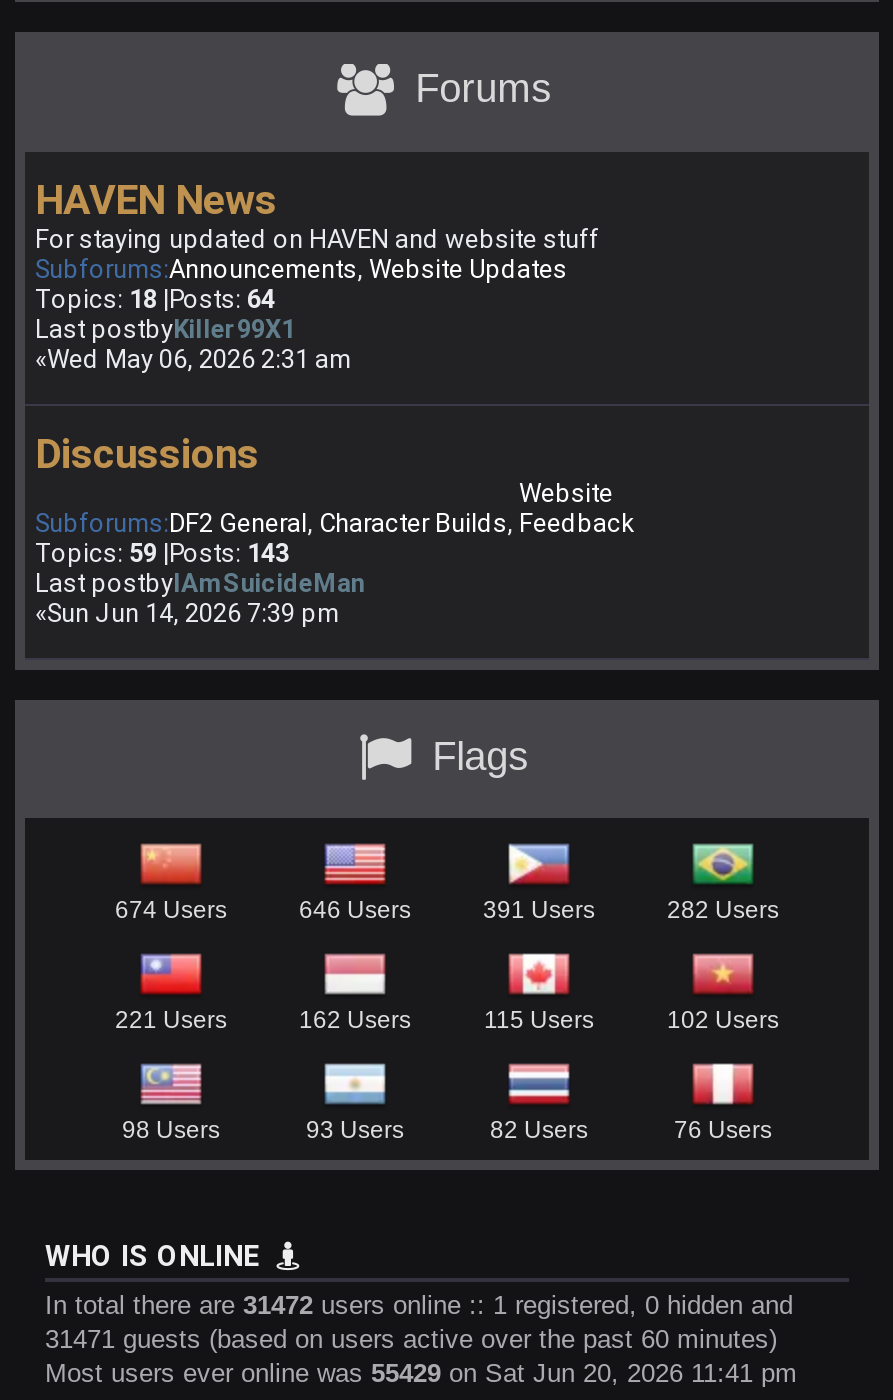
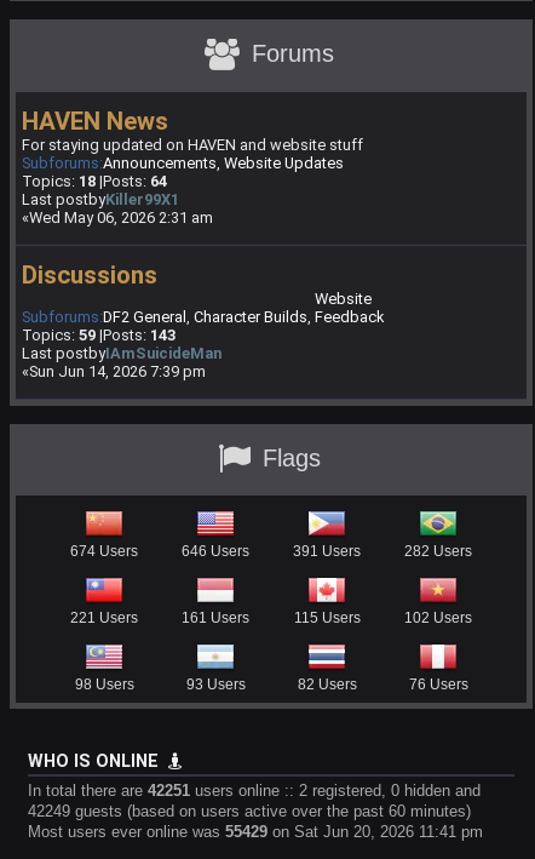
- 162 Users
+ 161 Users

- In total there are 31472 users online :: 1 registered, 0 hidden and
+ In total there are 42251 users online :: 2 registered, 0 hidden and

- 31471 guests (based on users active over the past 60 minutes)
+ 42249 guests (based on users active over the past 60 minutes)
